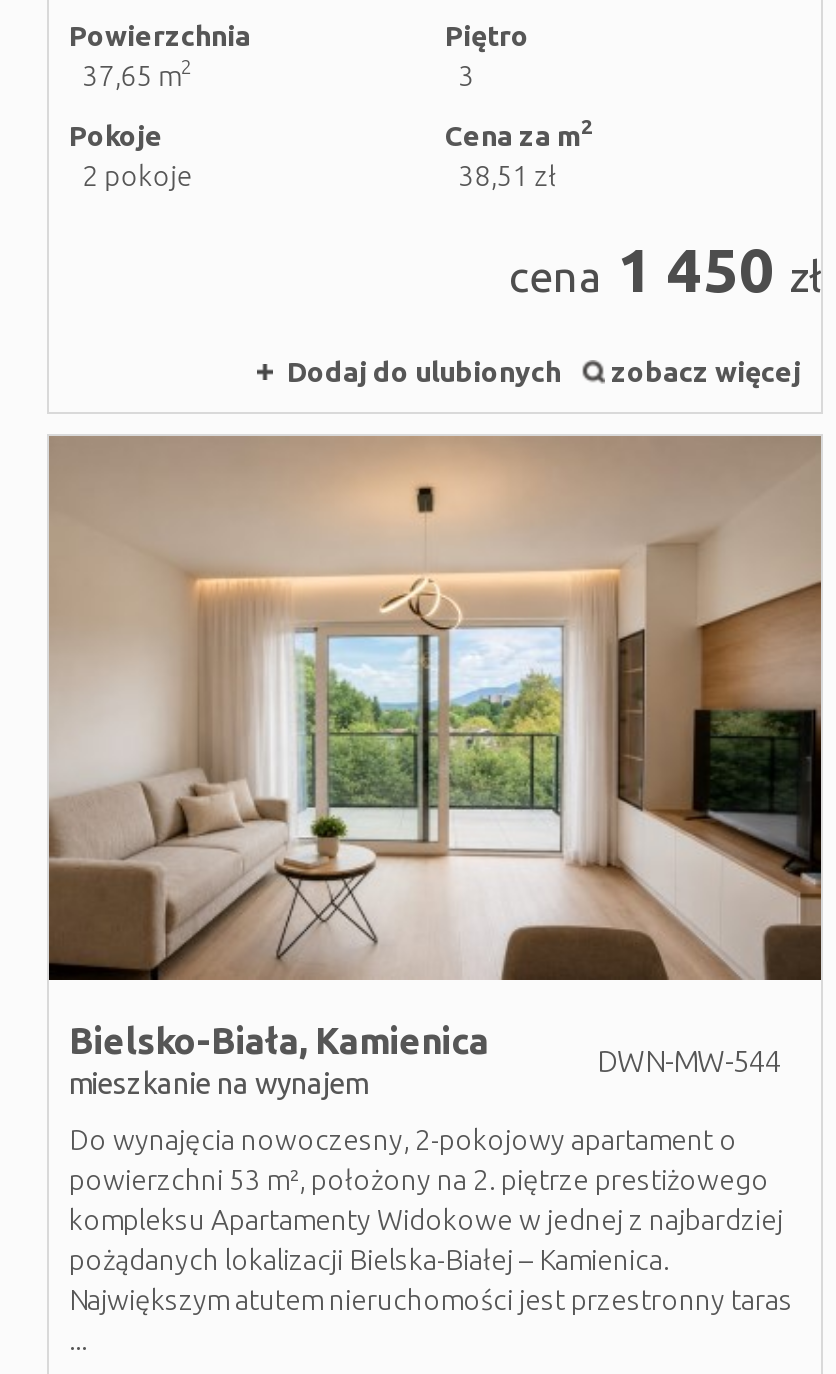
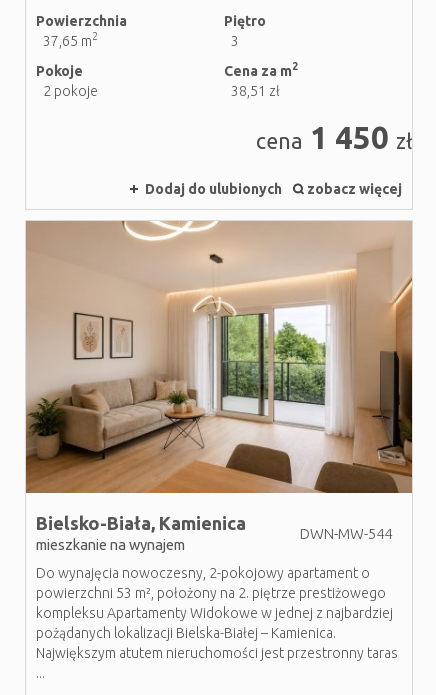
- [image]
+ [image]
